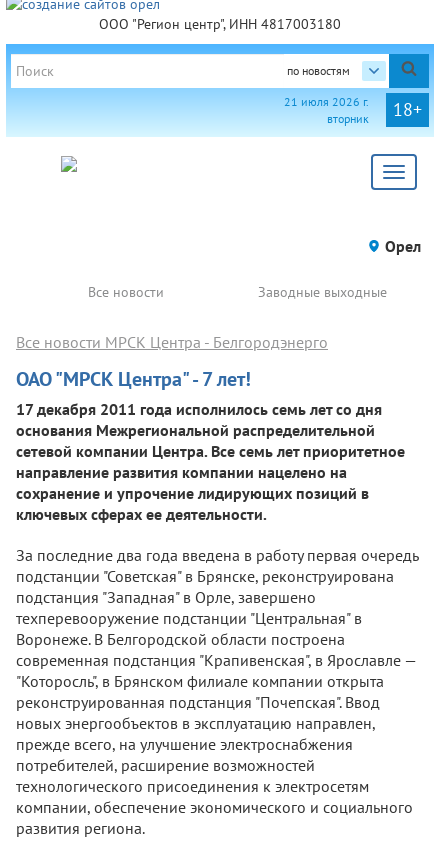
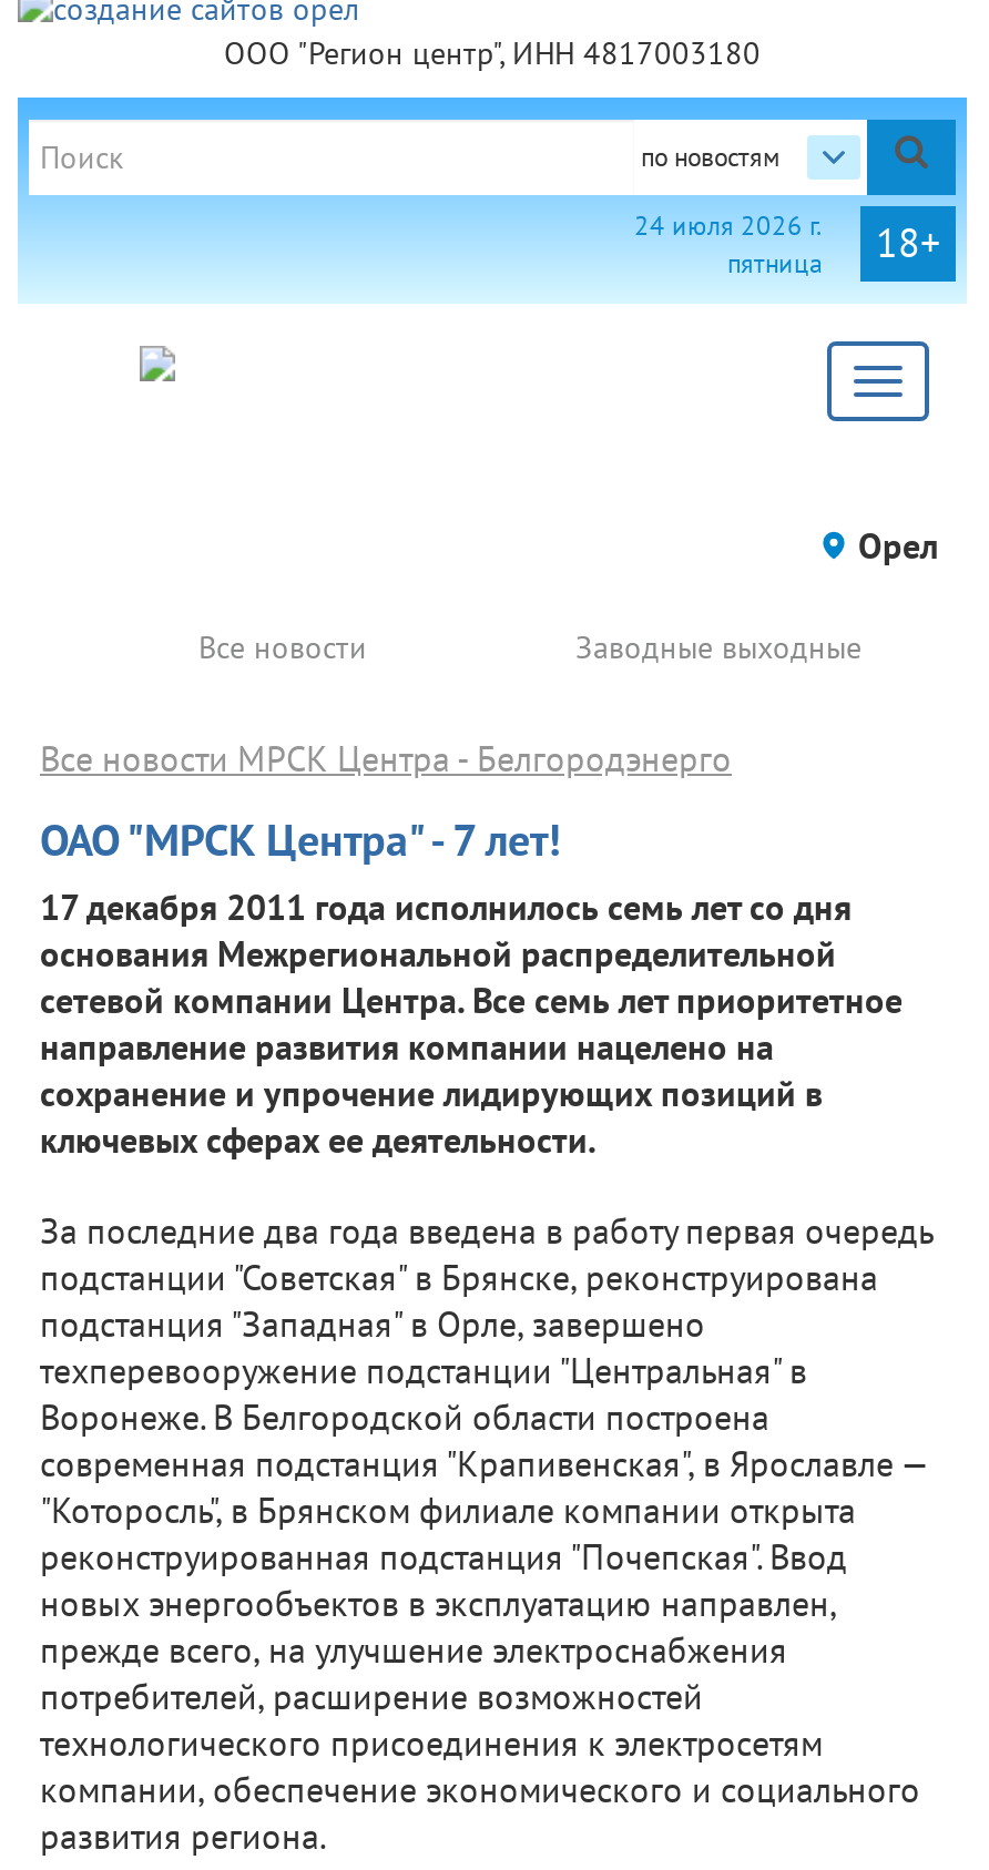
- 21 июля 2026 г.
- вторник
+ 24 июля 2026 г.
+ пятница
